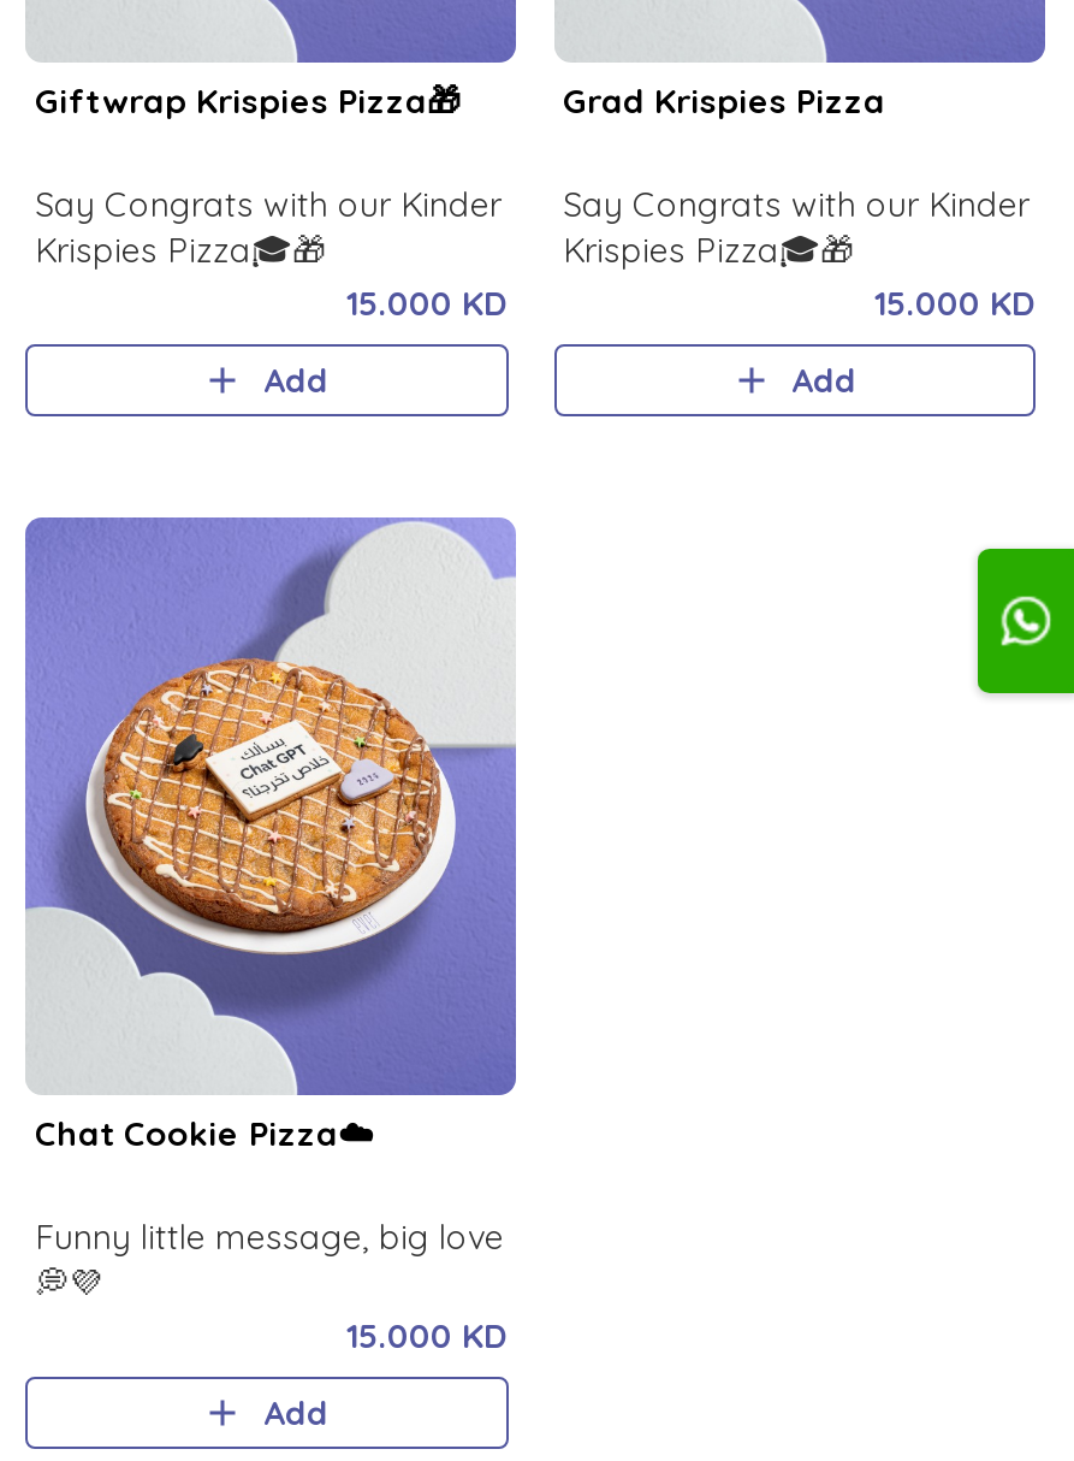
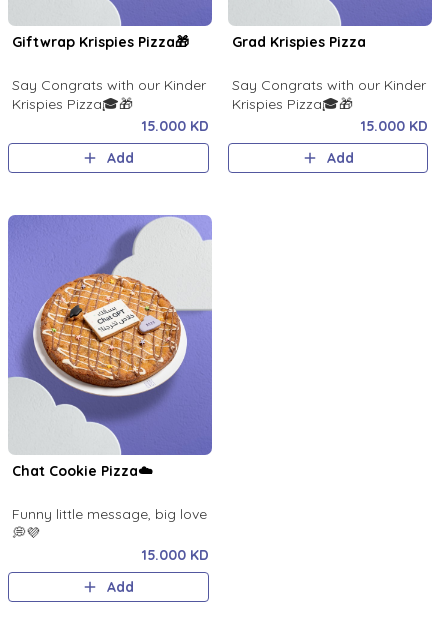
- [image]
